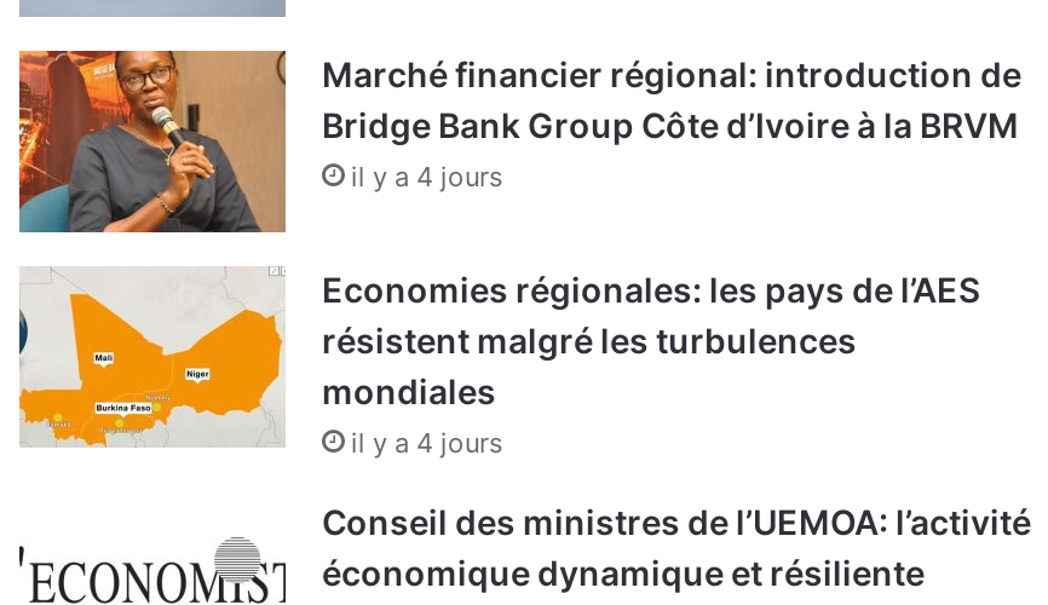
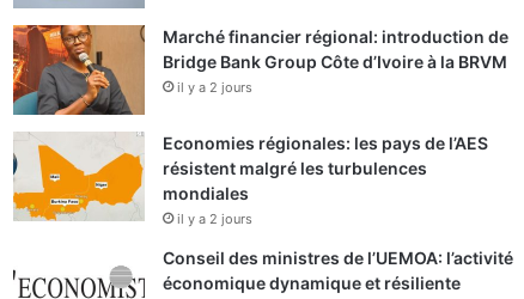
- il y a 4 jours
+ il y a 2 jours

- il y a 4 jours
+ il y a 2 jours
